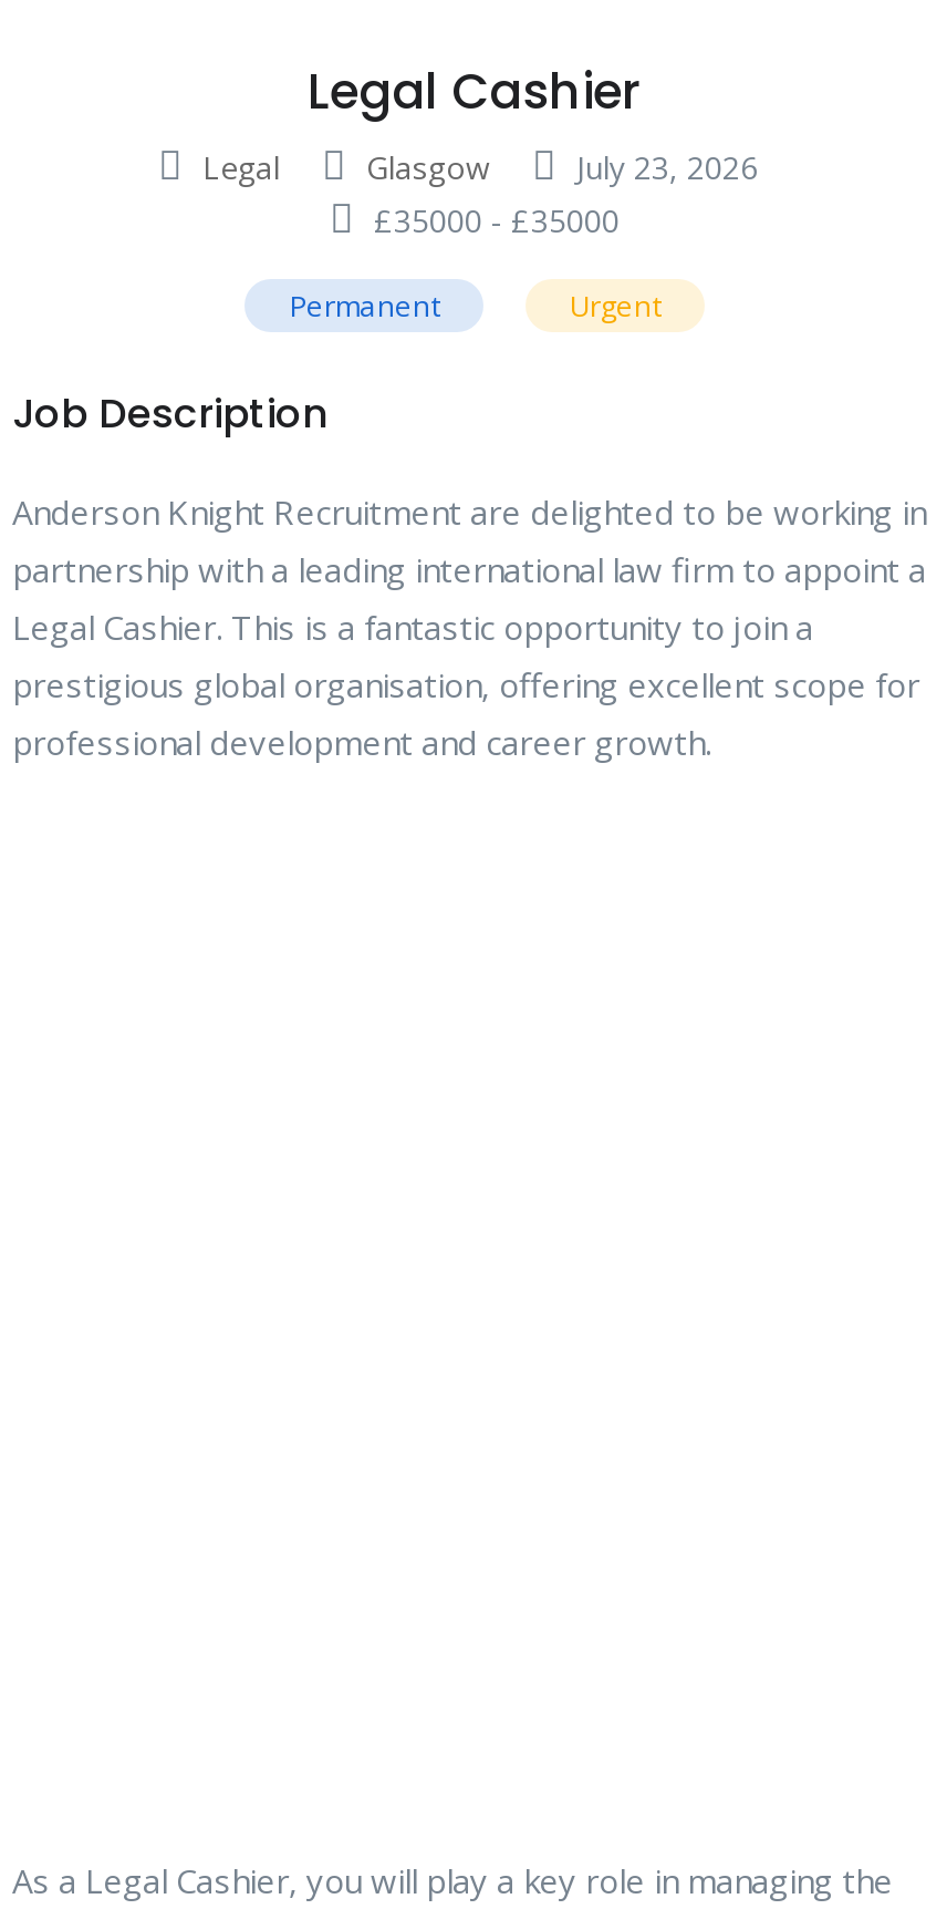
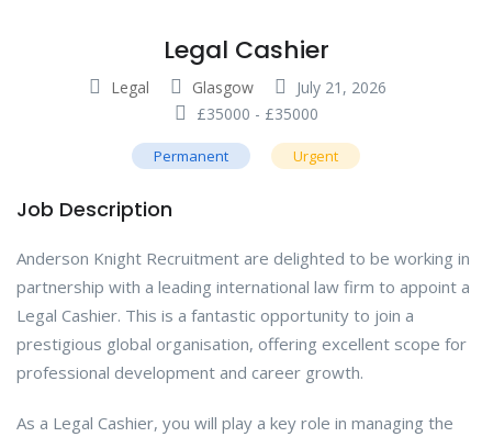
- Glasgow July 23, 2026
+ Glasgow July 21, 2026
